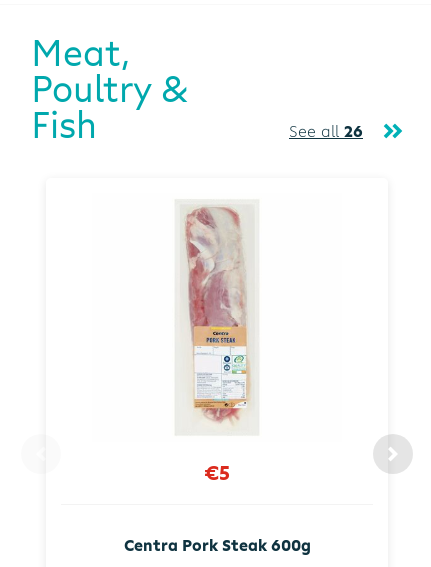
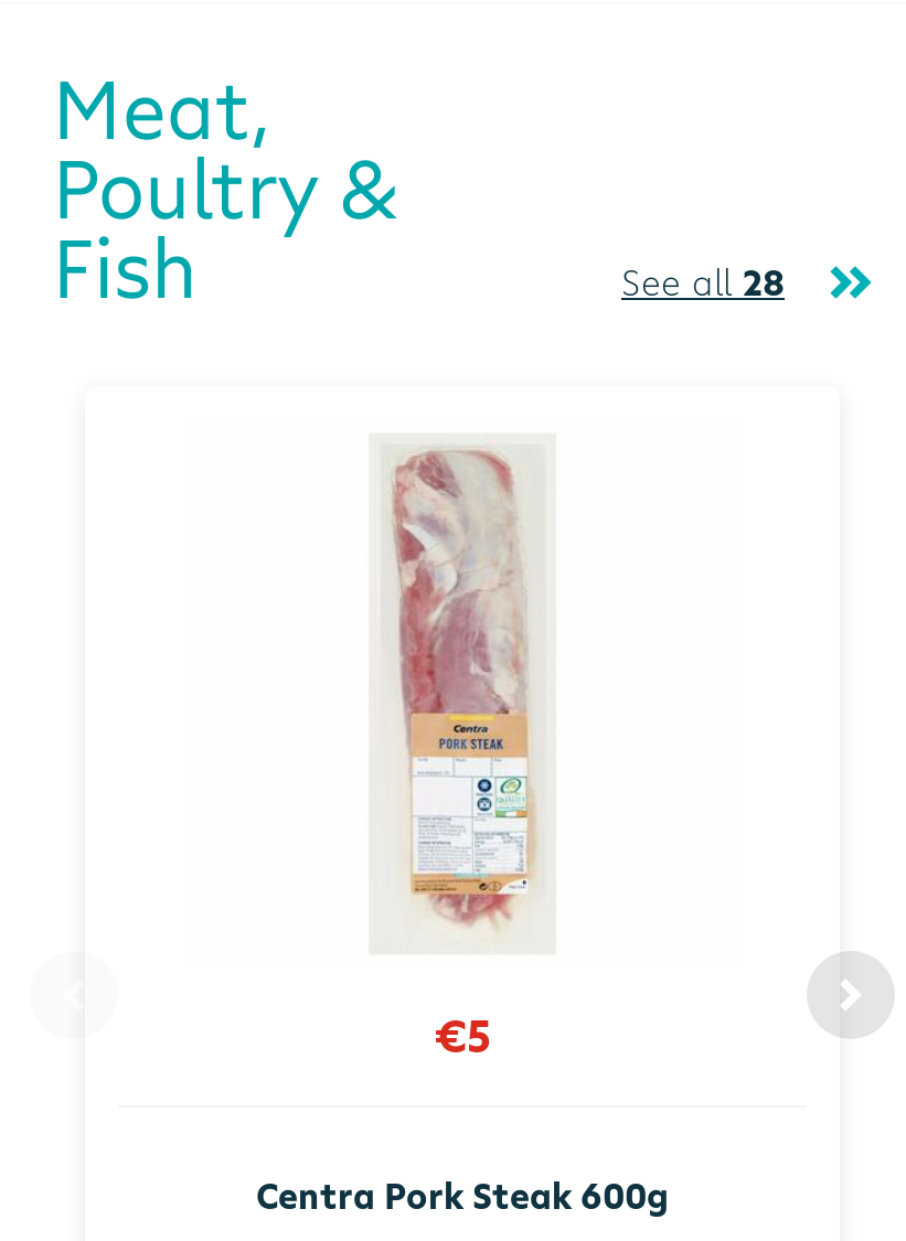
- See all 26
+ See all 28
